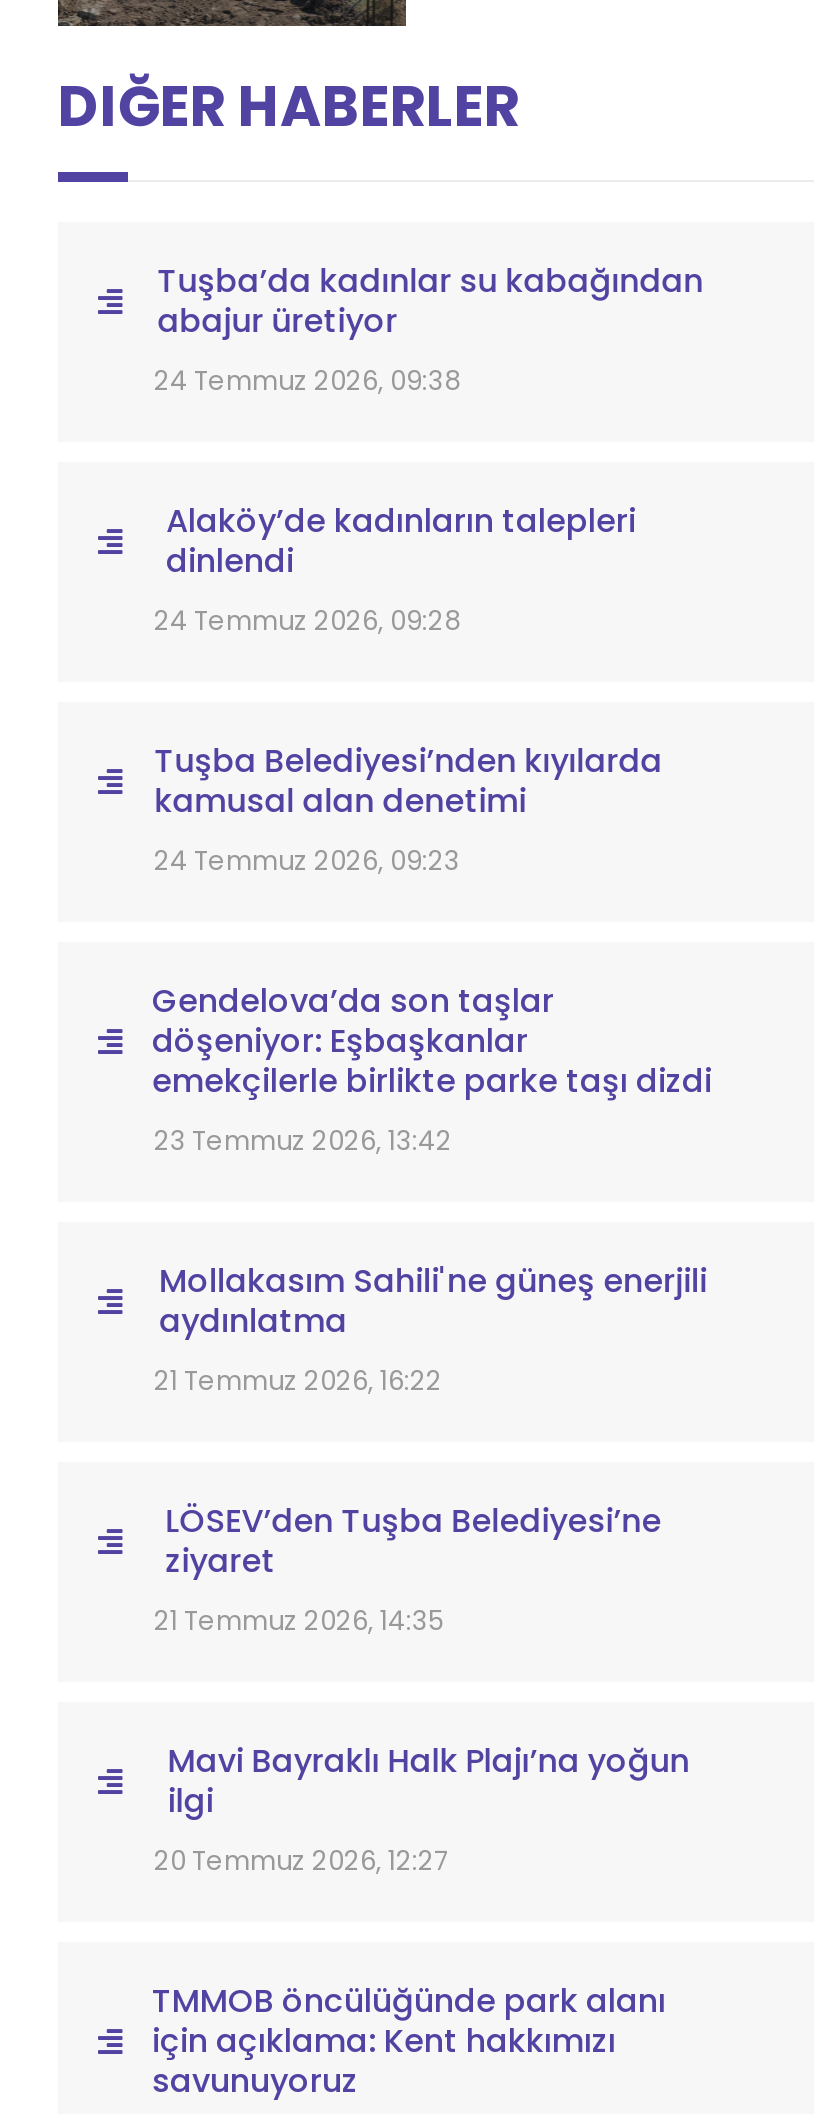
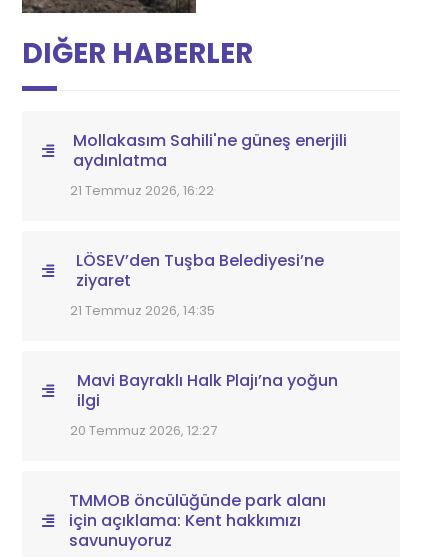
- Tuşba’da kadınlar su kabağından
- abajur üretiyor
- 24 Temmuz 2026, 09:38
- Alaköy’de kadınların talepleri
- dinlendi
- 24 Temmuz 2026, 09:28
- Tuşba Belediyesi’nden kıyılarda
- kamusal alan denetimi
- 24 Temmuz 2026, 09:23
- Gendelova’da son taşlar
- döşeniyor: Eşbaşkanlar
- emekçilerle birlikte parke taşı dizdi
- 23 Temmuz 2026, 13:42
